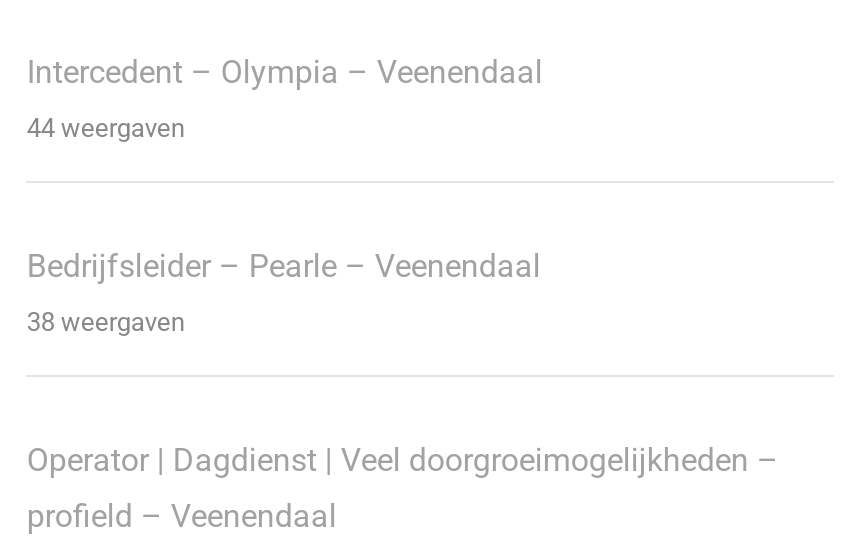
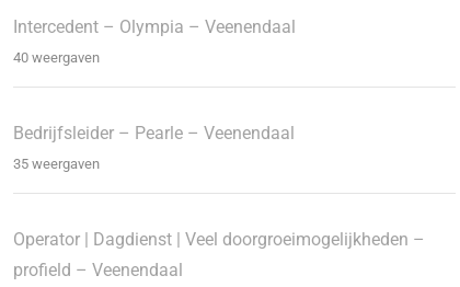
- 44 weergaven
+ 40 weergaven

- 38 weergaven
+ 35 weergaven
